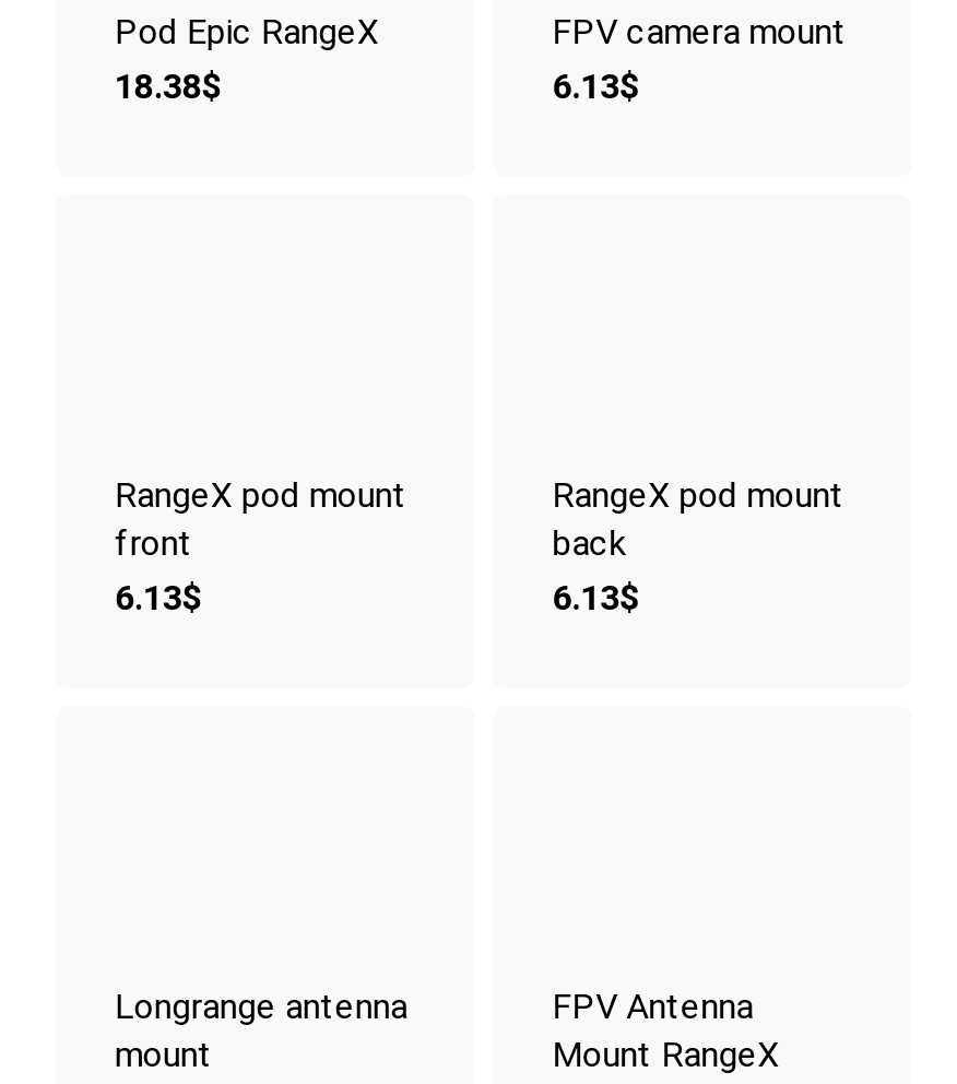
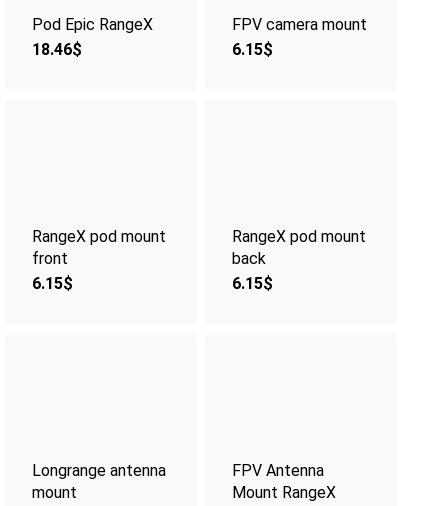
- 18.38$
+ 18.46$

- 6.13$
+ 6.15$

- 6.13$
+ 6.15$

- 6.13$
+ 6.15$
